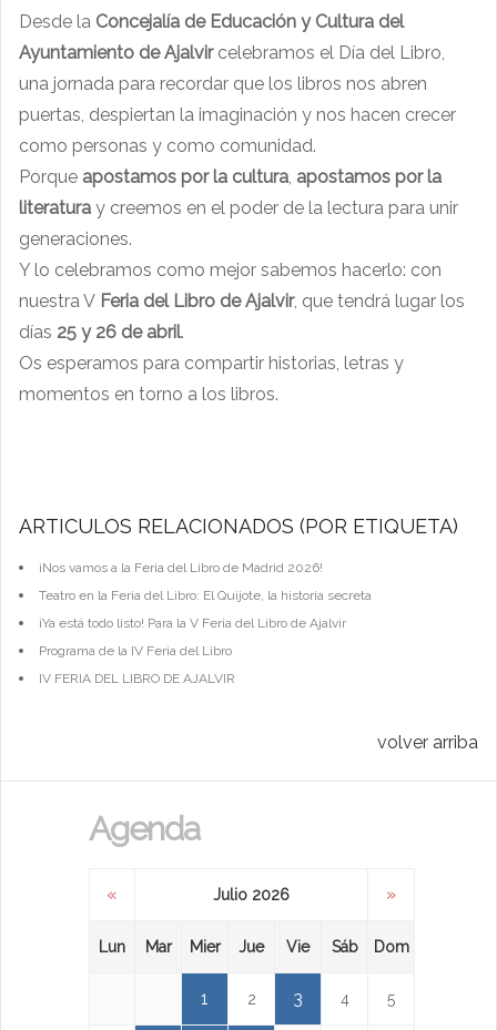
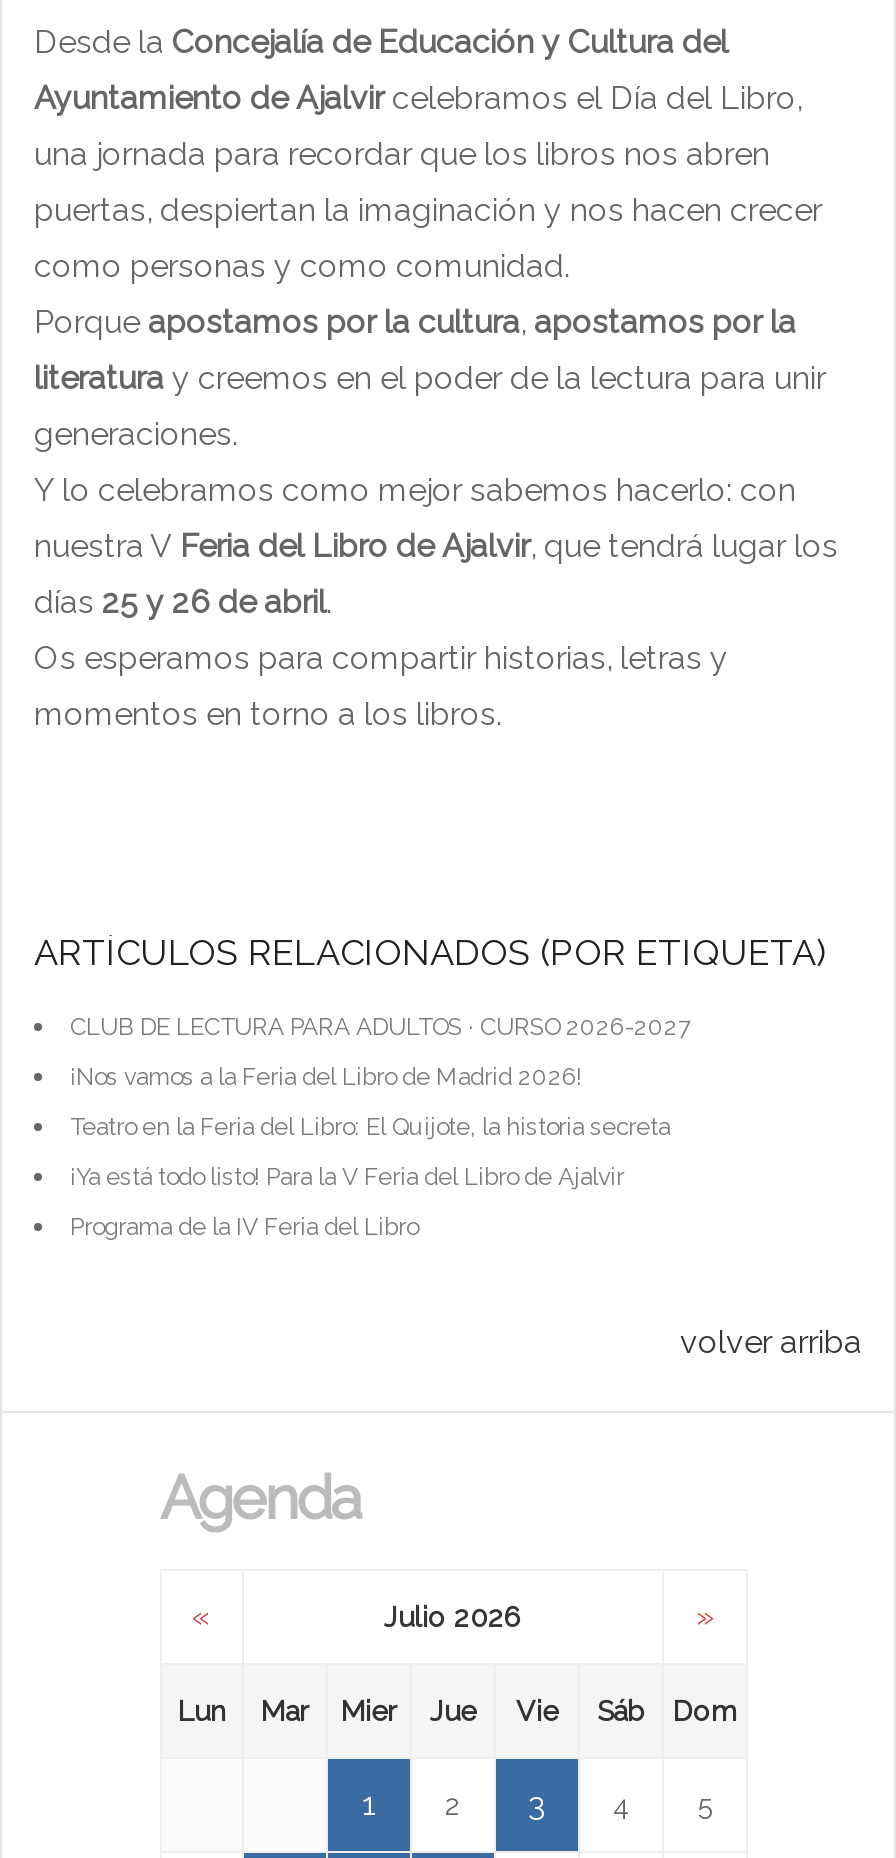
+ CLUB DE LECTURA PARA ADULTOS · CURSO 2026-2027

moved down: ¡Nos vamos a la Feria del Libro de Madrid 2026! | Teatro en la Feria del Libro: El Quijote, la historia secreta | ¡Ya está todo listo! Para la V Feria del Libro de Ajalvir | Programa de la IV Feria del Libro

- IV FERIA DEL LIBRO DE AJALVIR
